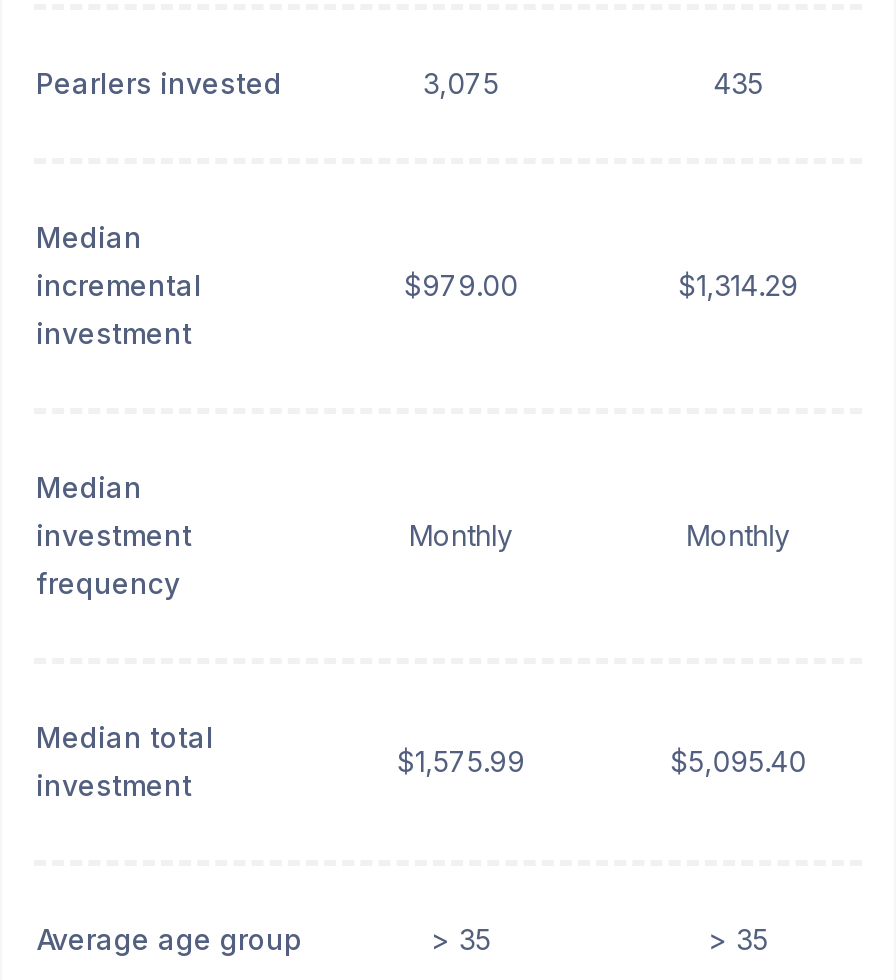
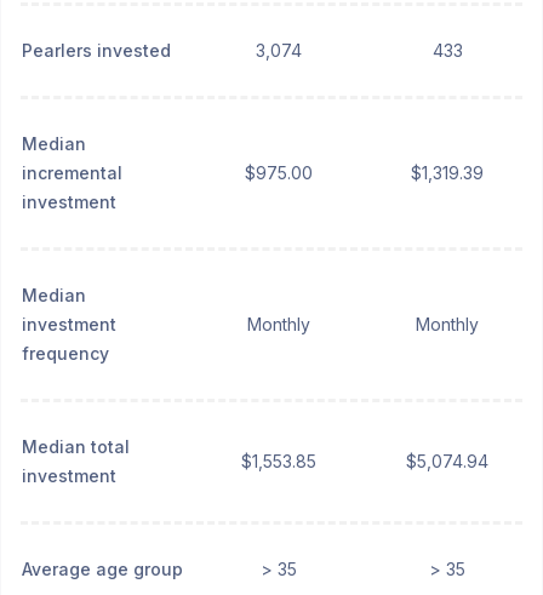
- 3,075
+ 3,074

- 435
+ 433

- $979.00
+ $975.00

- $1,314.29
+ $1,319.39

- $1,575.99
+ $1,553.85

- $5,095.40
+ $5,074.94
